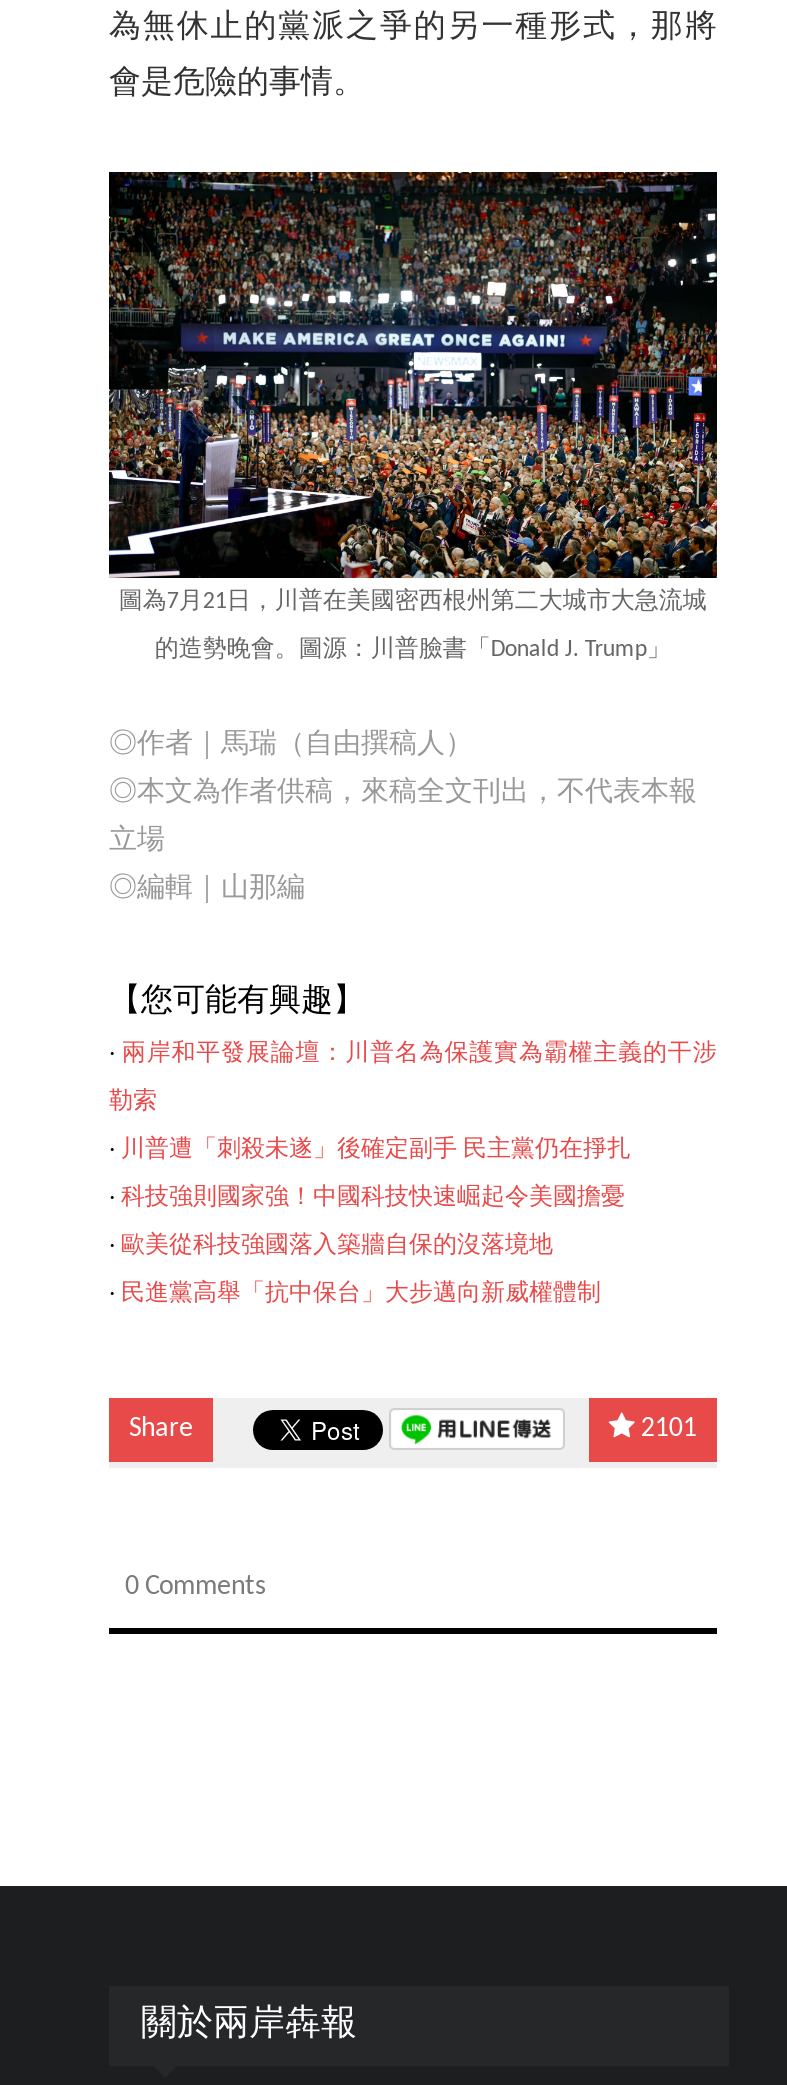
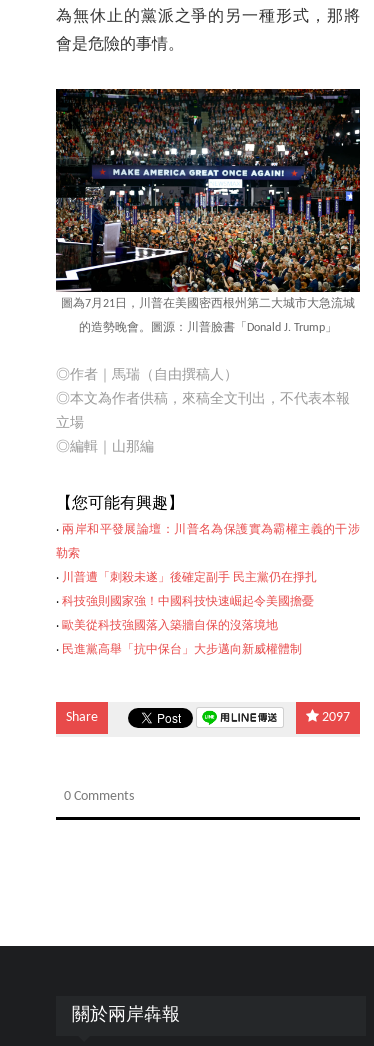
- 2101
+ 2097
